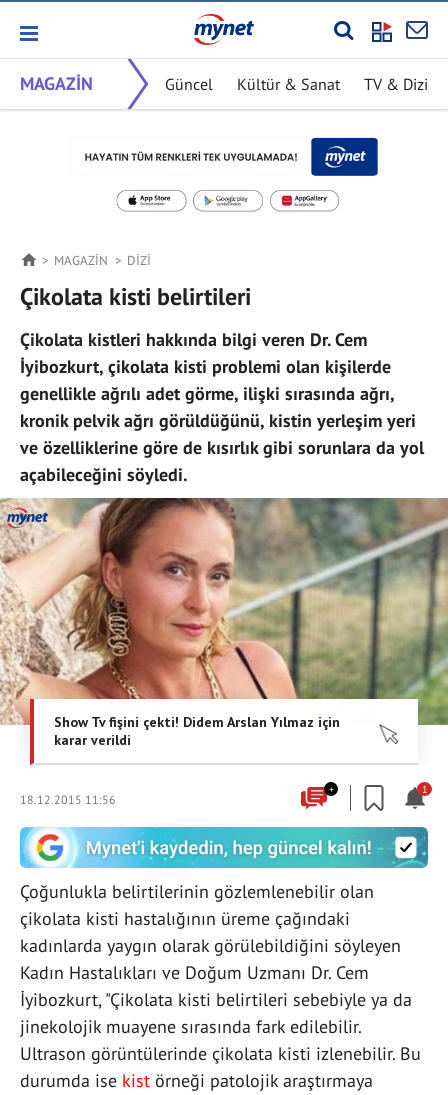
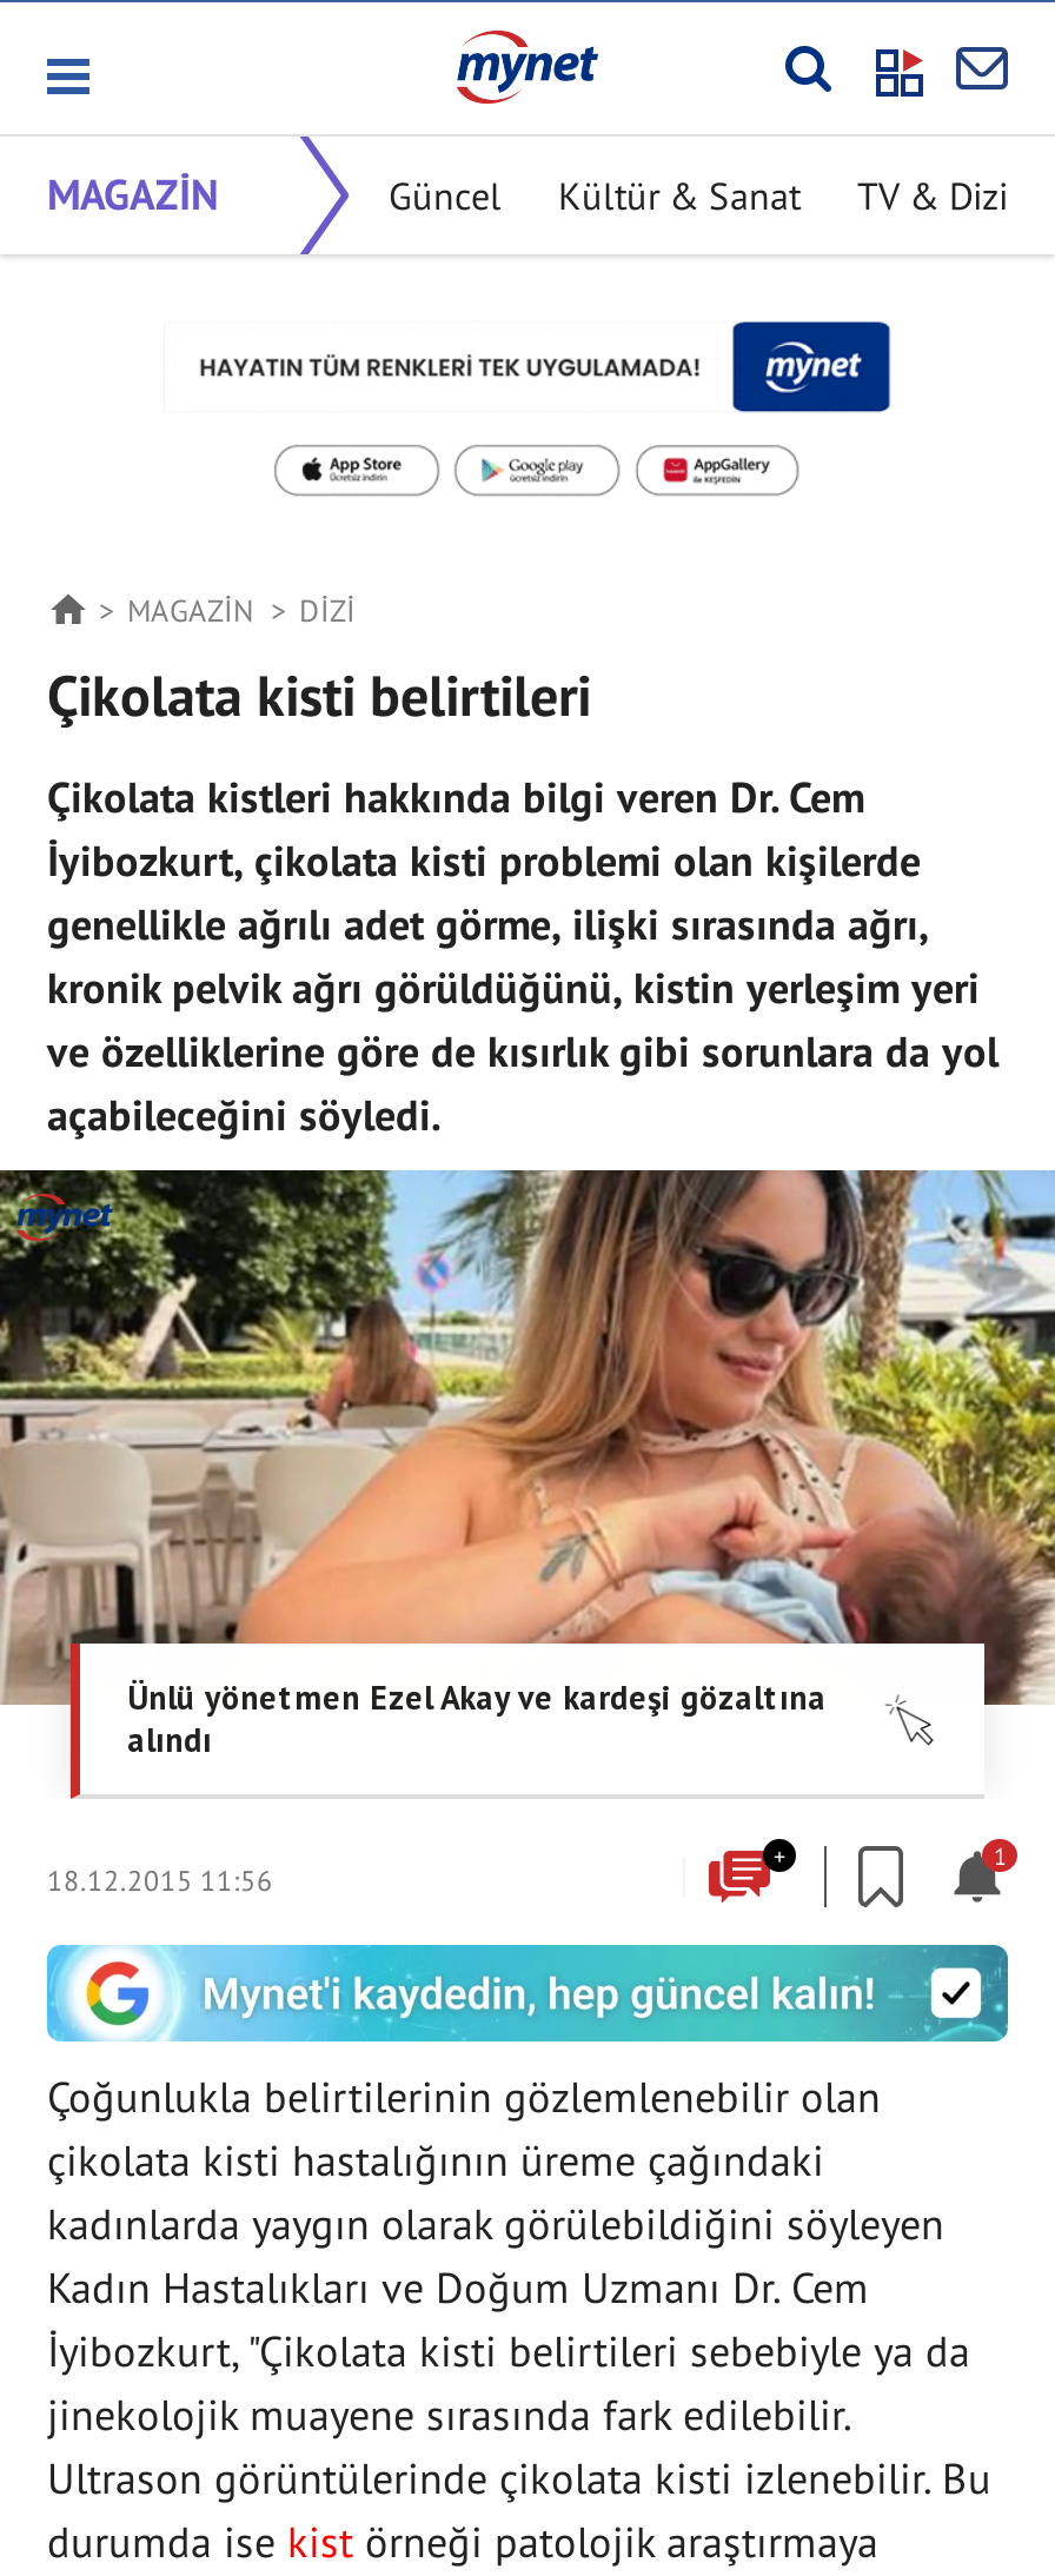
- [image]
+ [image]
